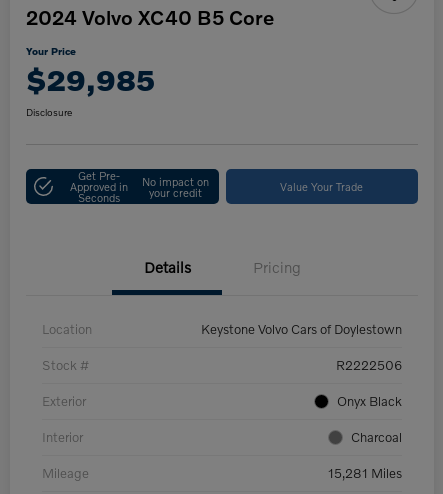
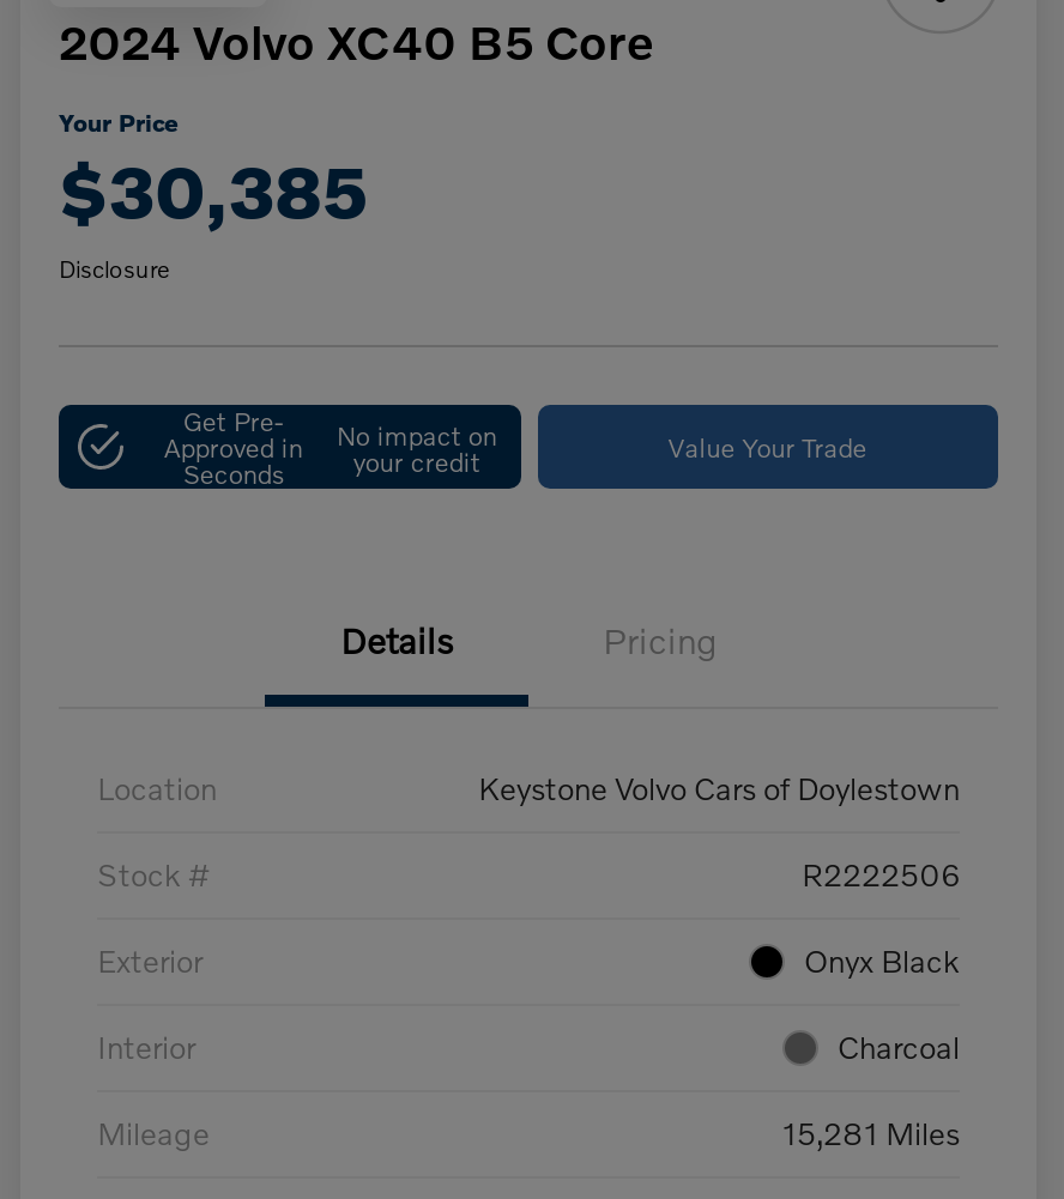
- $29,985
+ $30,385
